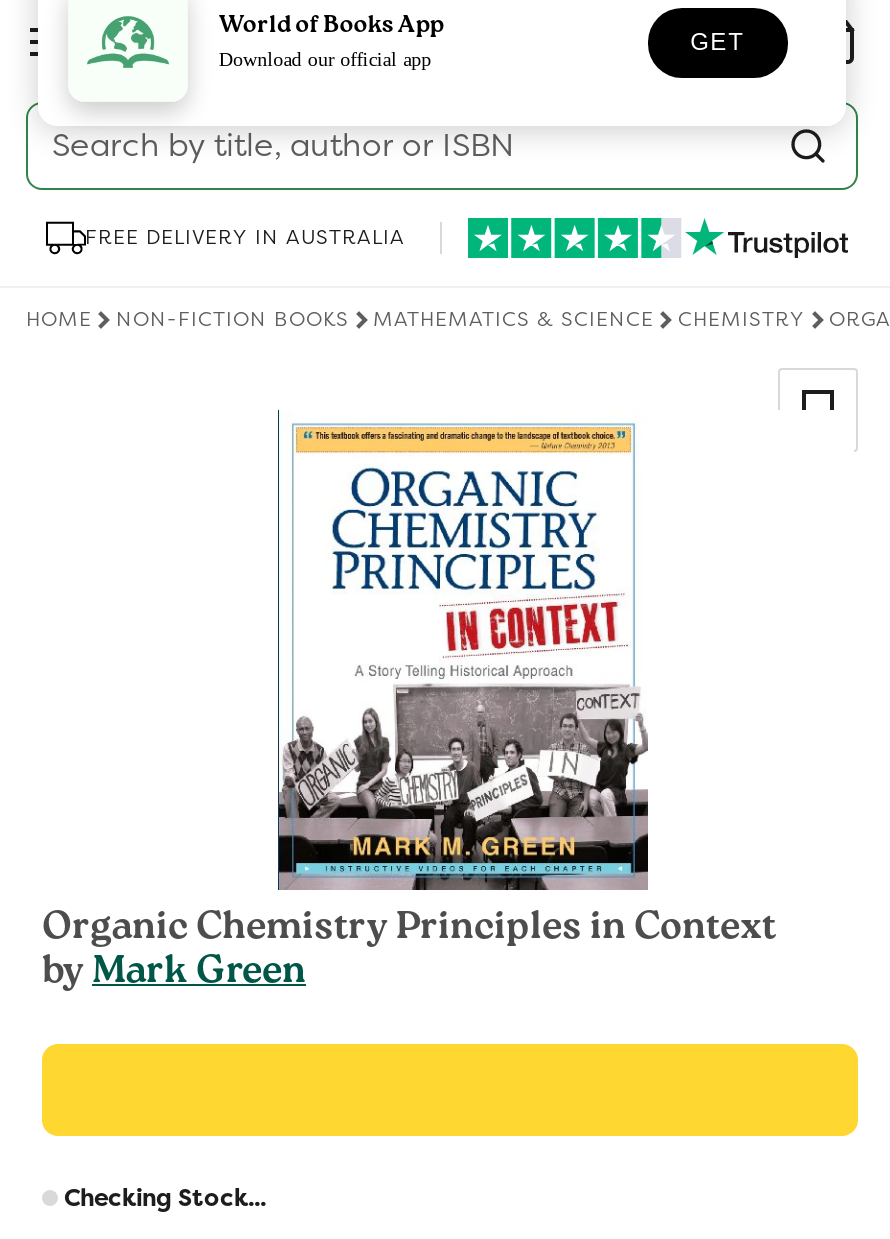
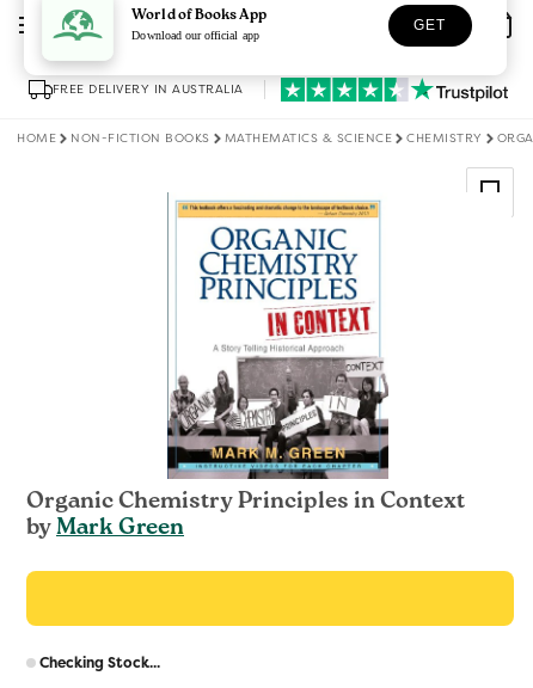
- Search by title, author or ISBN
